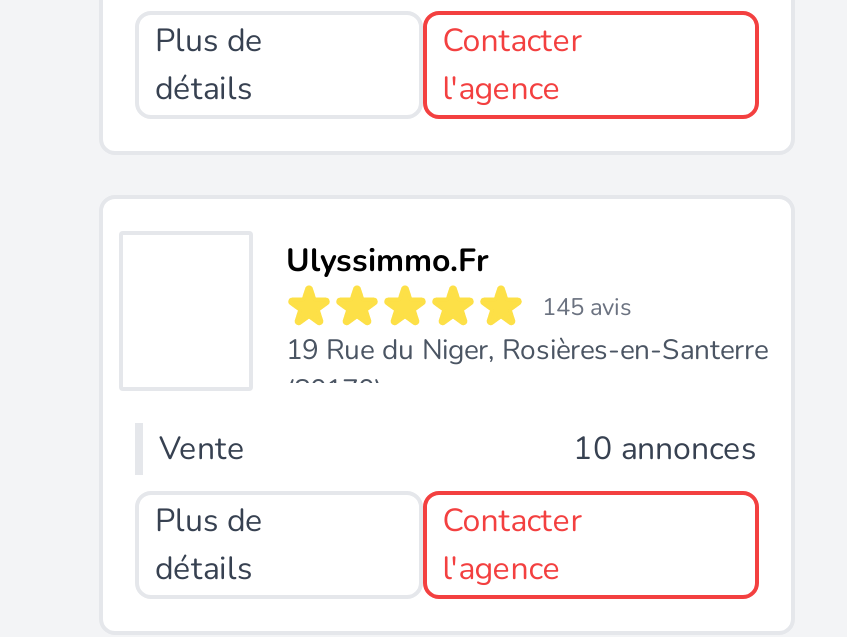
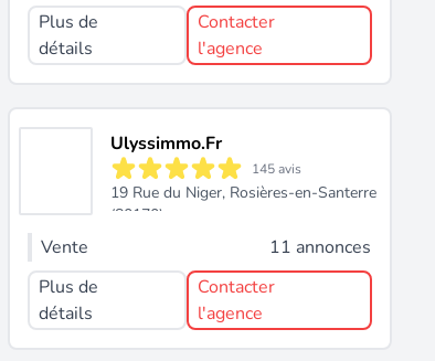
- 10 annonces
+ 11 annonces
